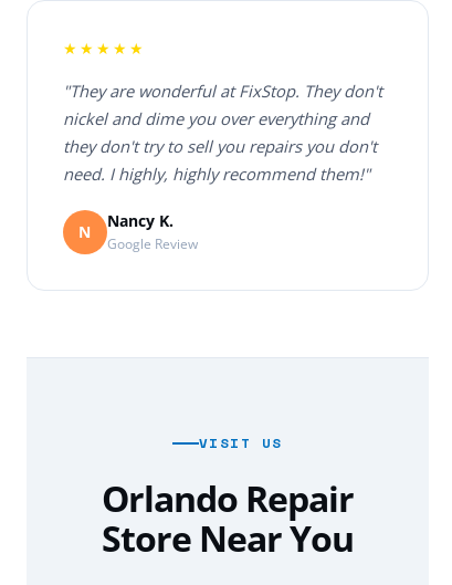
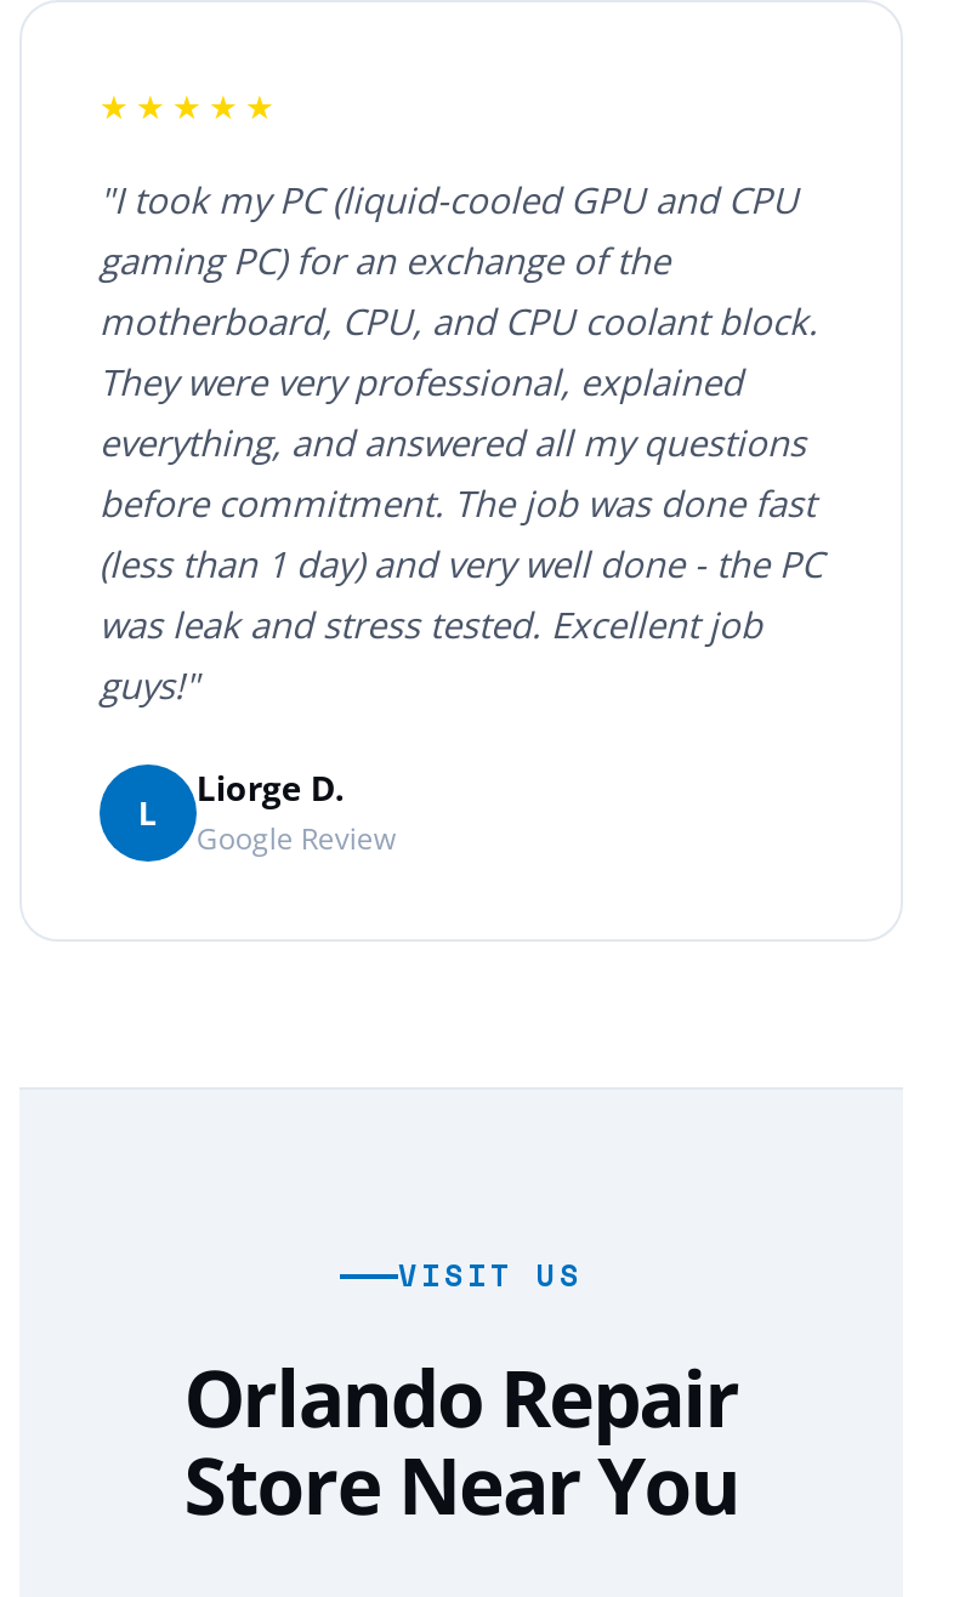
- "They are wonderful at FixStop. They don't
- nickel and dime you over everything and
- they don't try to sell you repairs you don't
- need. I highly, highly recommend them!"
+ "I took my PC (liquid-cooled GPU and CPU
+ gaming PC) for an exchange of the
+ motherboard, CPU, and CPU coolant block.
+ They were very professional, explained
+ everything, and answered all my questions
+ before commitment. The job was done fast
+ (less than 1 day) and very well done - the PC
+ was leak and stress tested. Excellent job
+ guys!"

- Nancy K.
+ Liorge D.

- N
+ L
